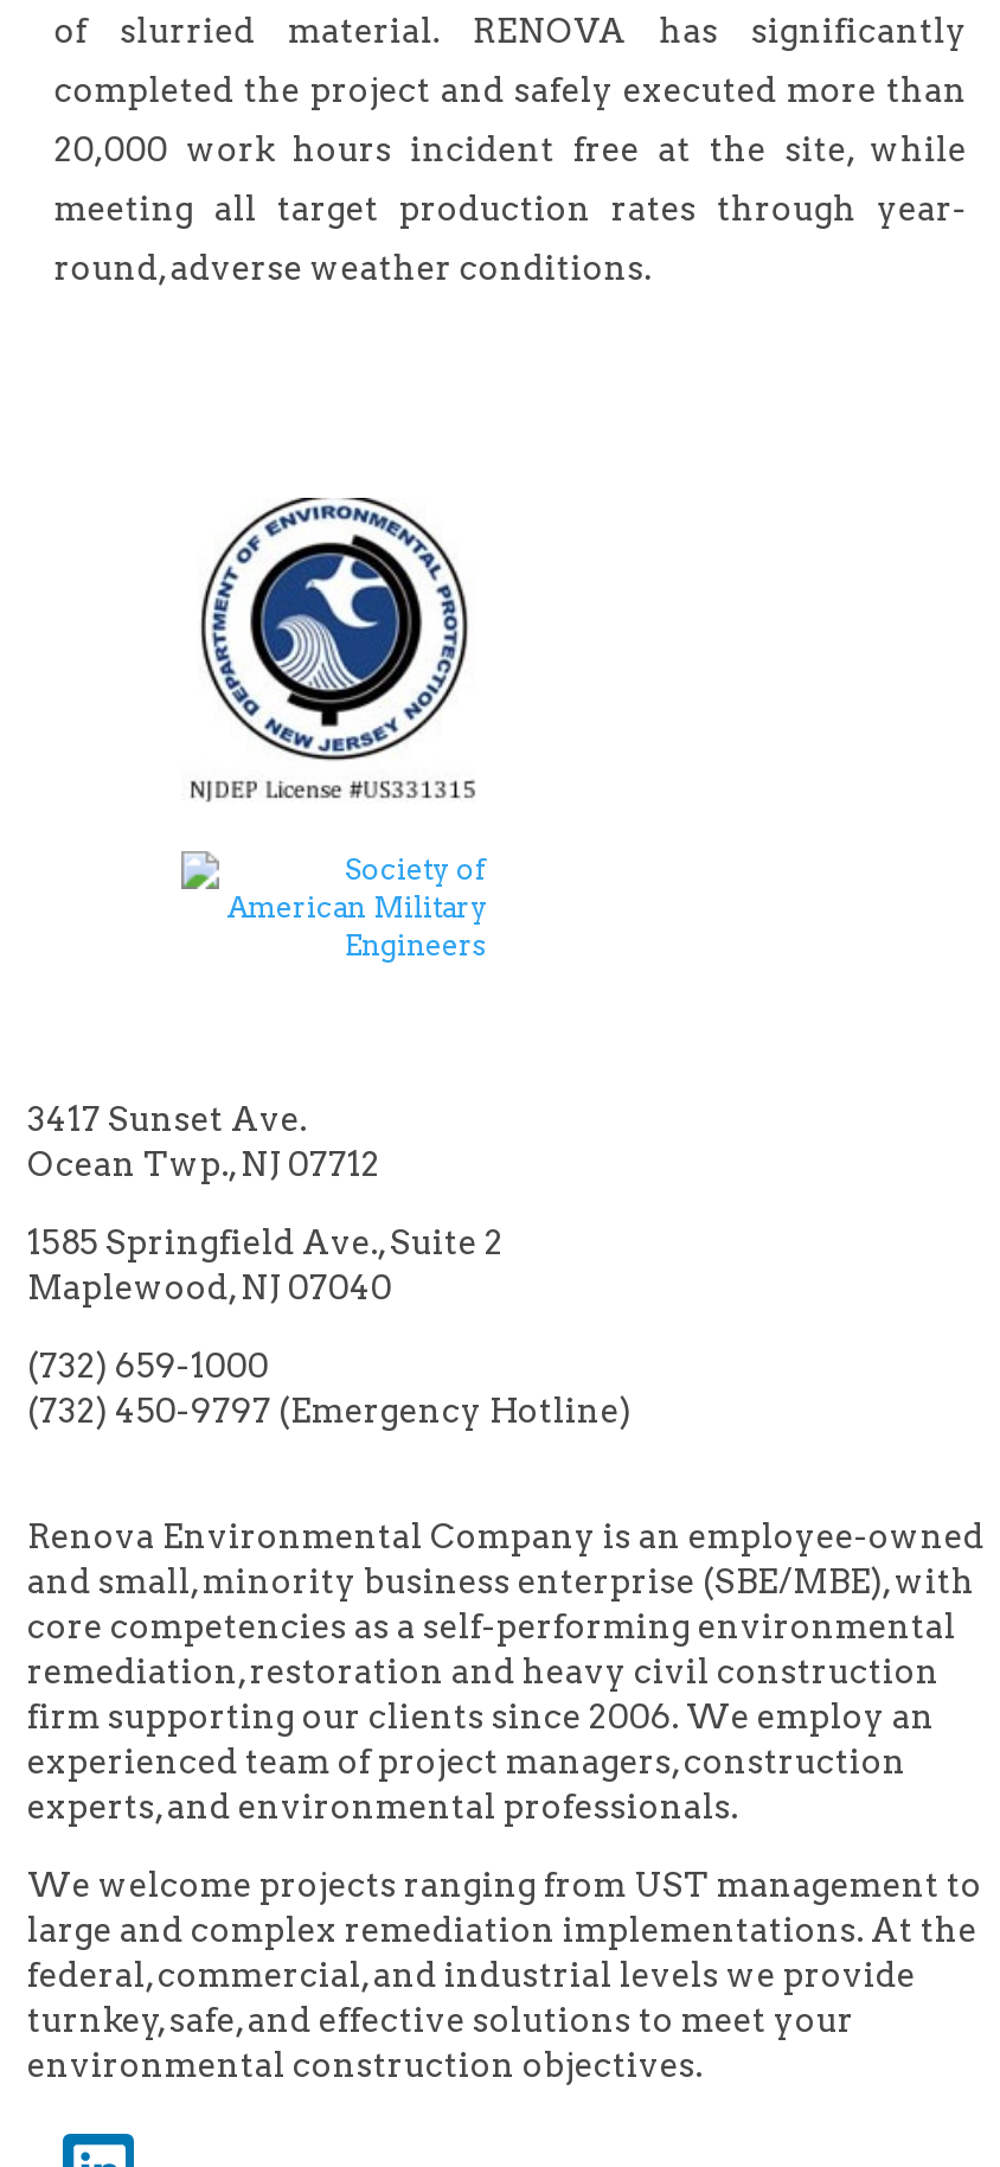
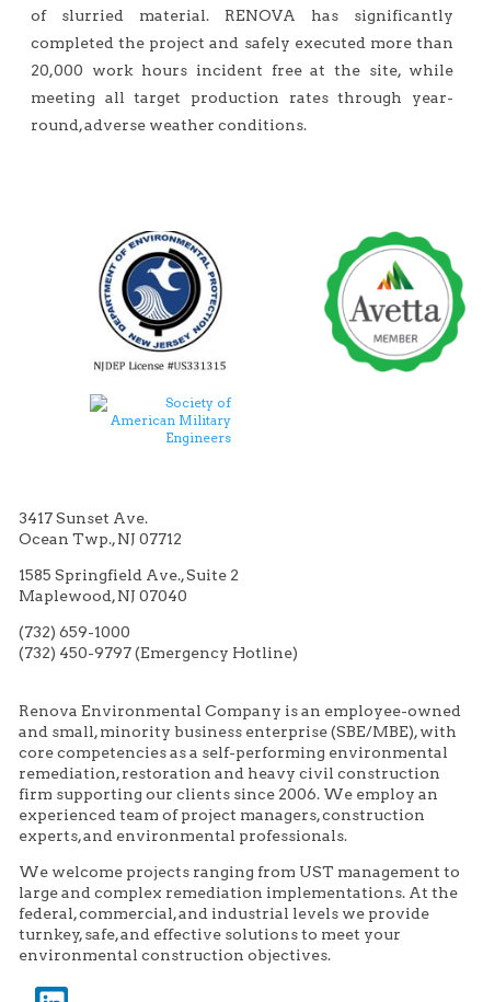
+ [image]
